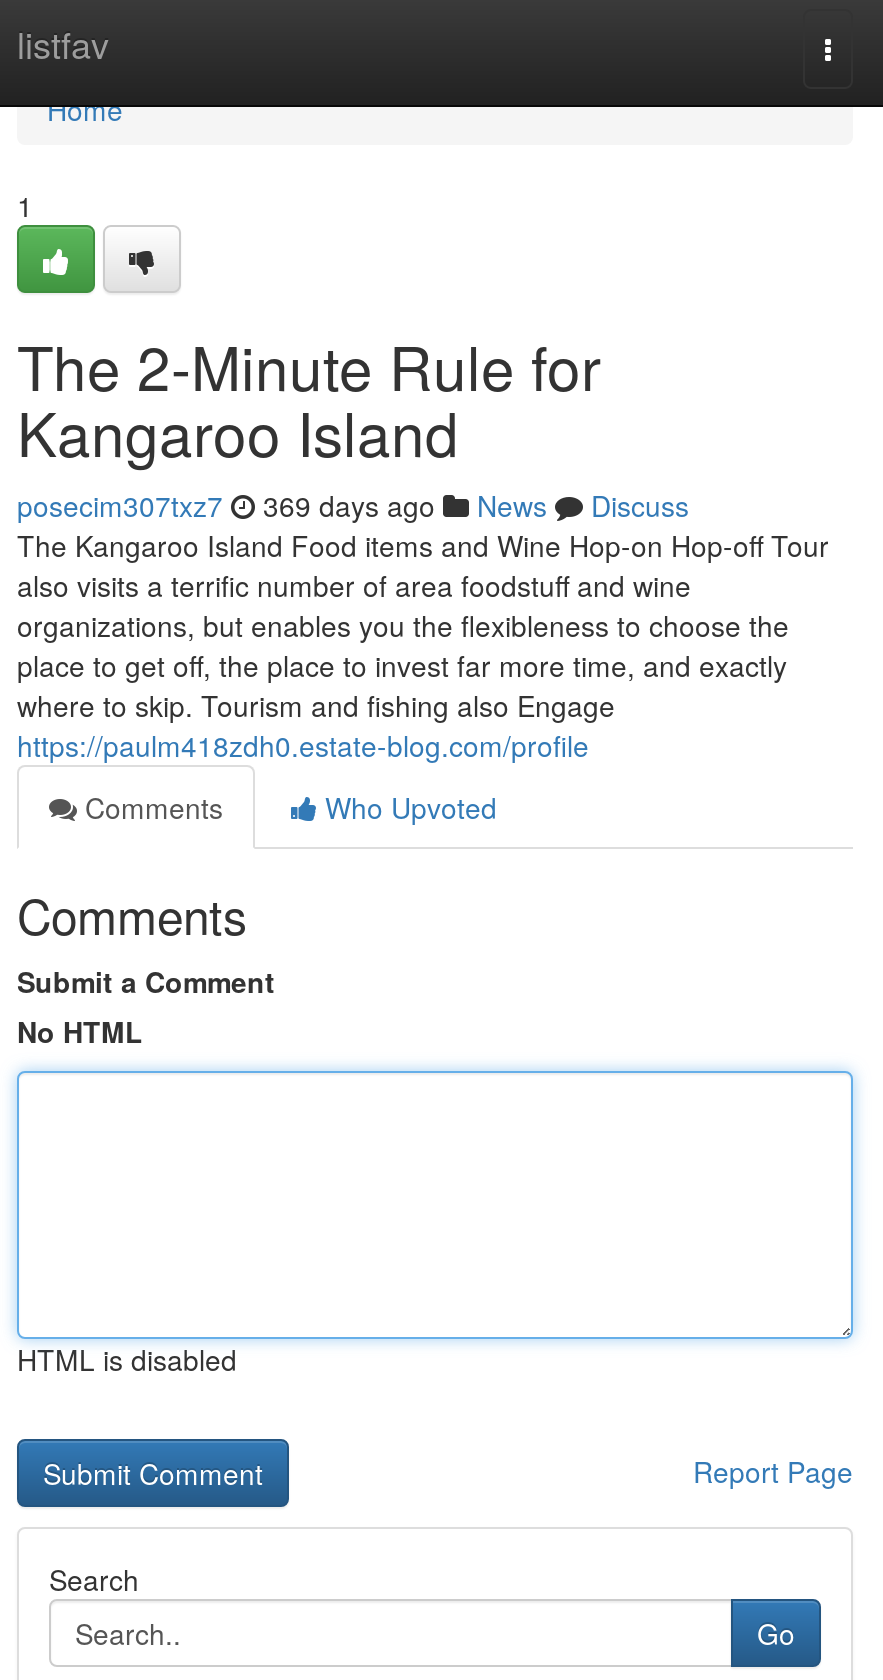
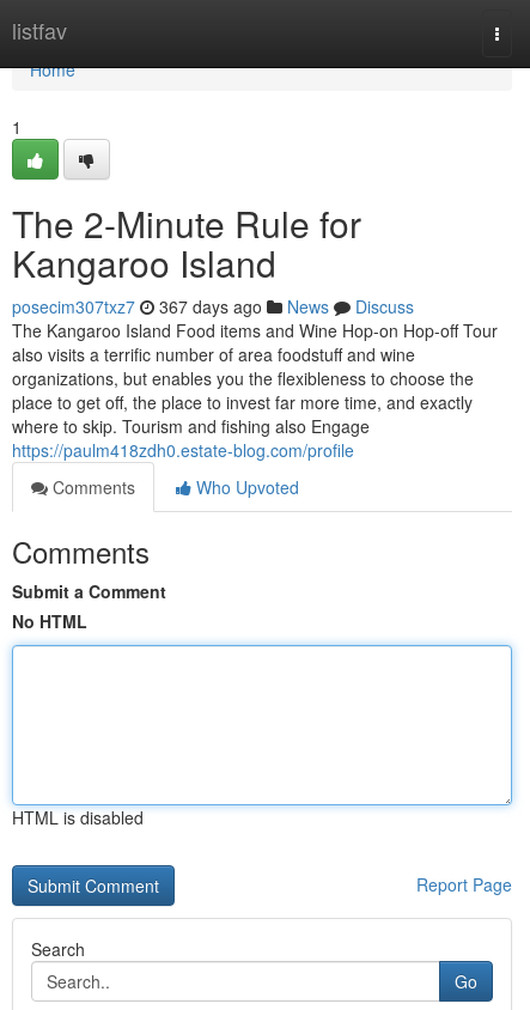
- posecim307txz7 369 days ago News Discuss
+ posecim307txz7 367 days ago News Discuss
